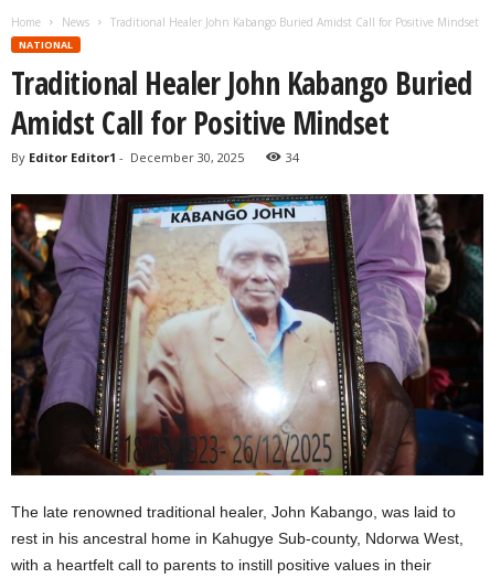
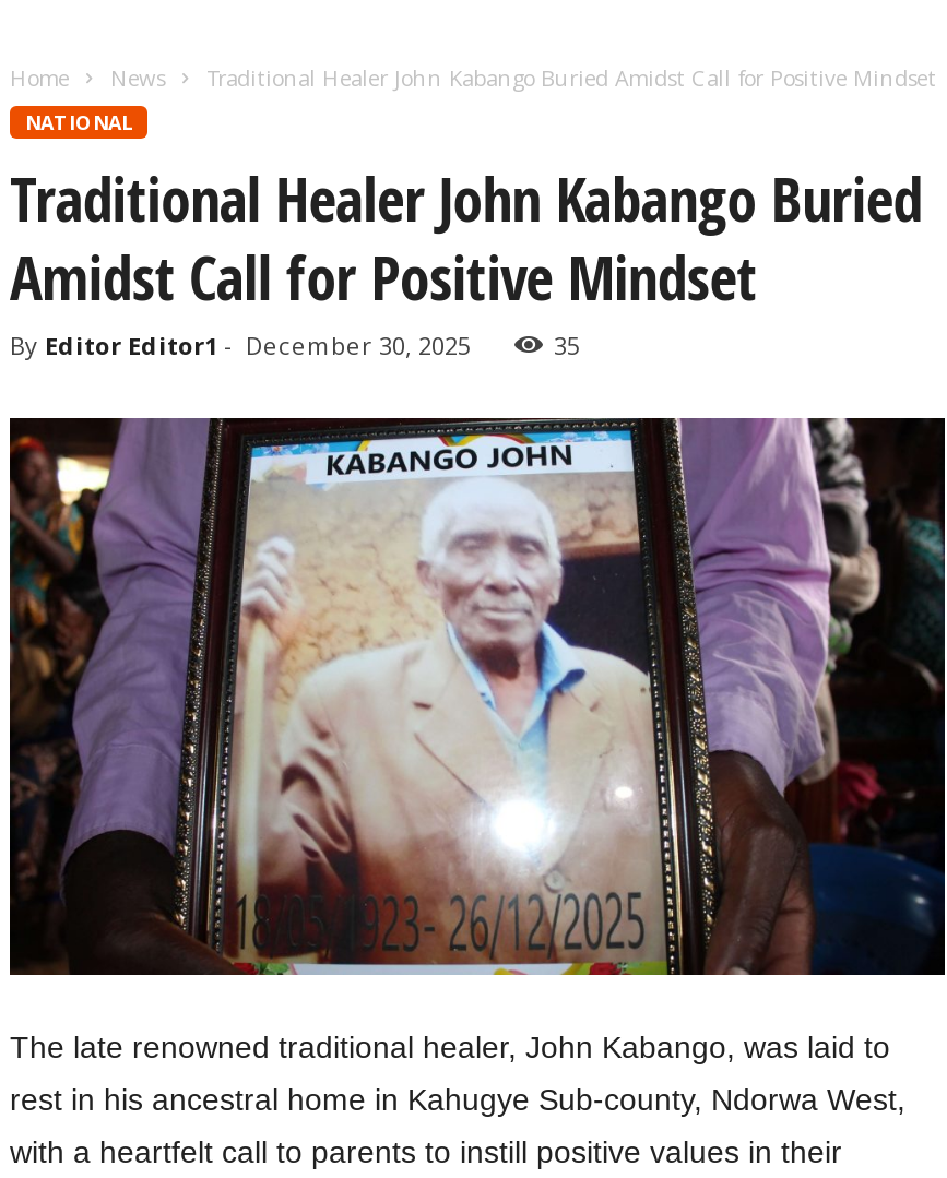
- 34
+ 35
